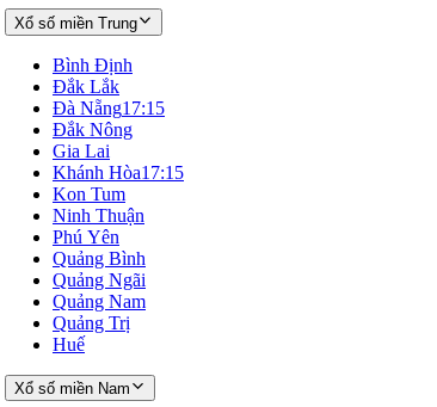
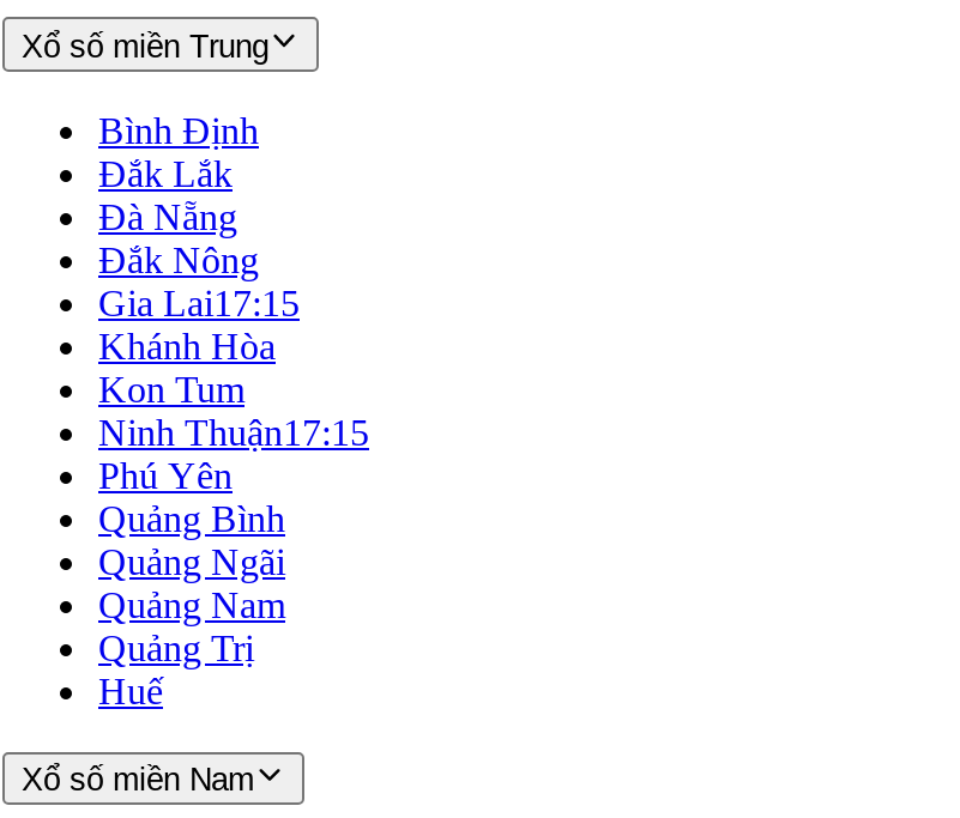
- Đà Nẵng 17:15
+ Đà Nẵng

- Gia Lai
- Khánh Hòa 17:15
+ Gia Lai17:15
+ Khánh Hòa

- Ninh Thuận
+ Ninh Thuận17:15
